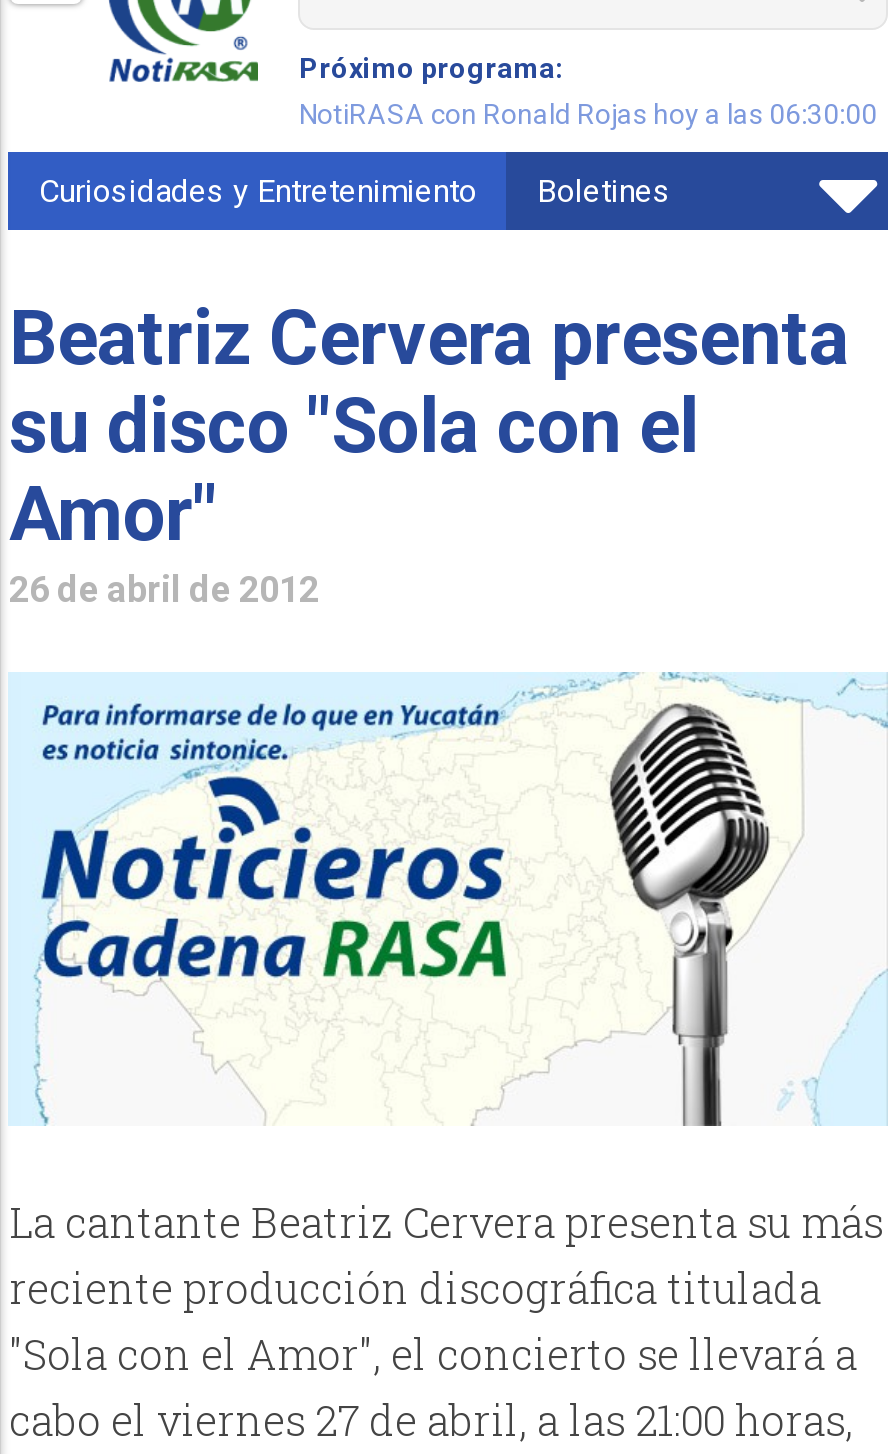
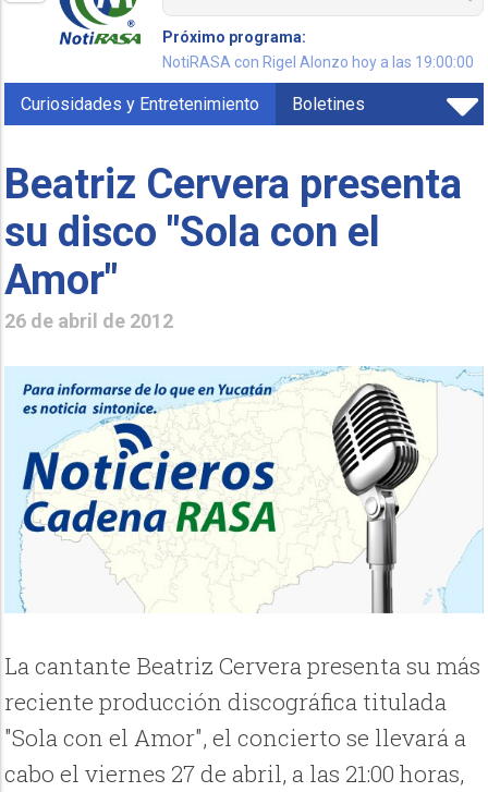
- NotiRASA con Ronald Rojas hoy a las 06:30:00
+ NotiRASA con Rigel Alonzo hoy a las 19:00:00
